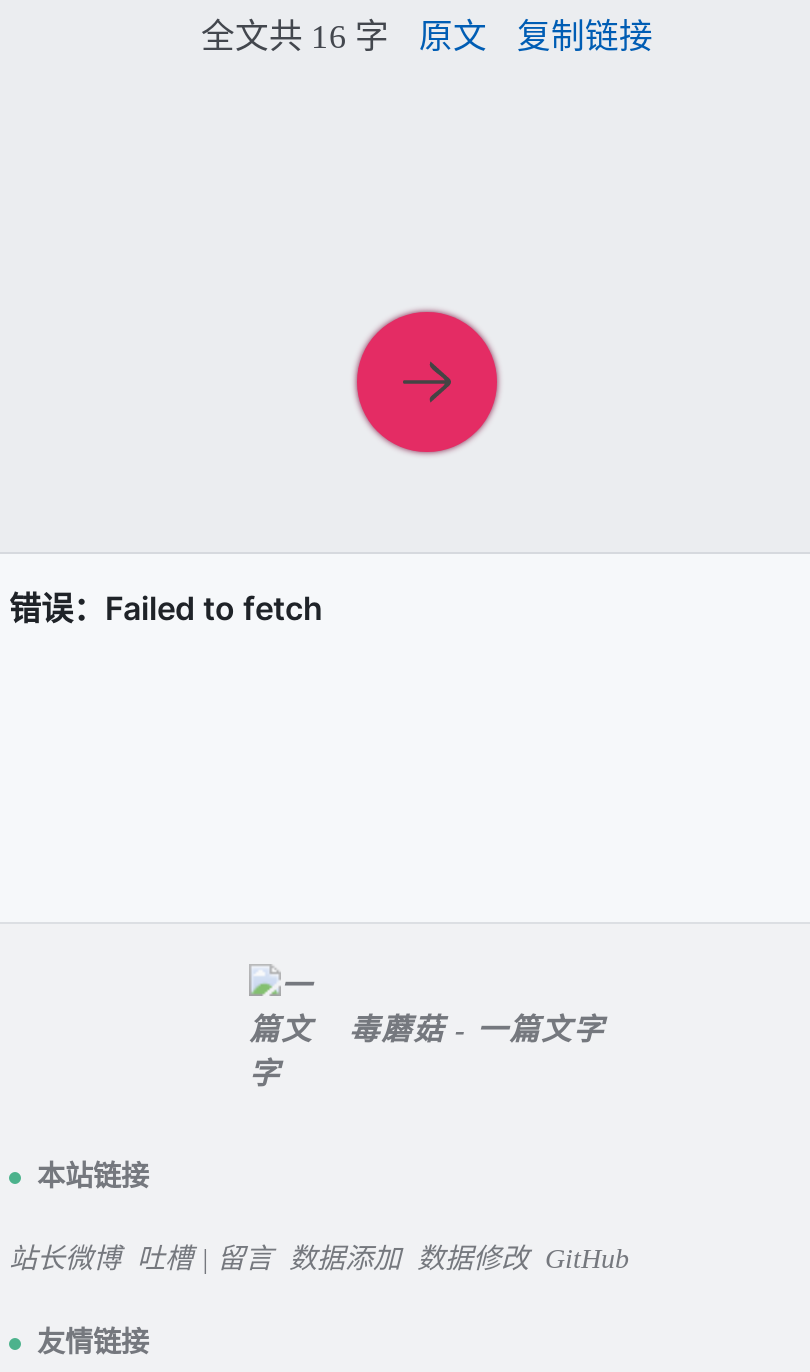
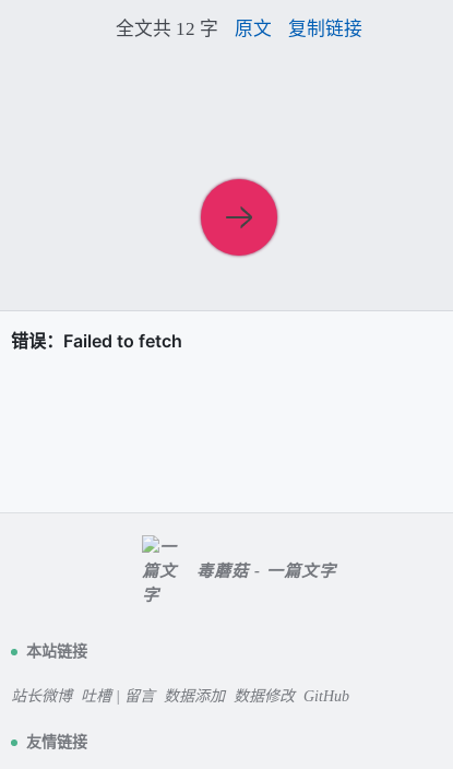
- 全文共 16 字 原文 复制链接
+ 全文共 12 字 原文 复制链接
